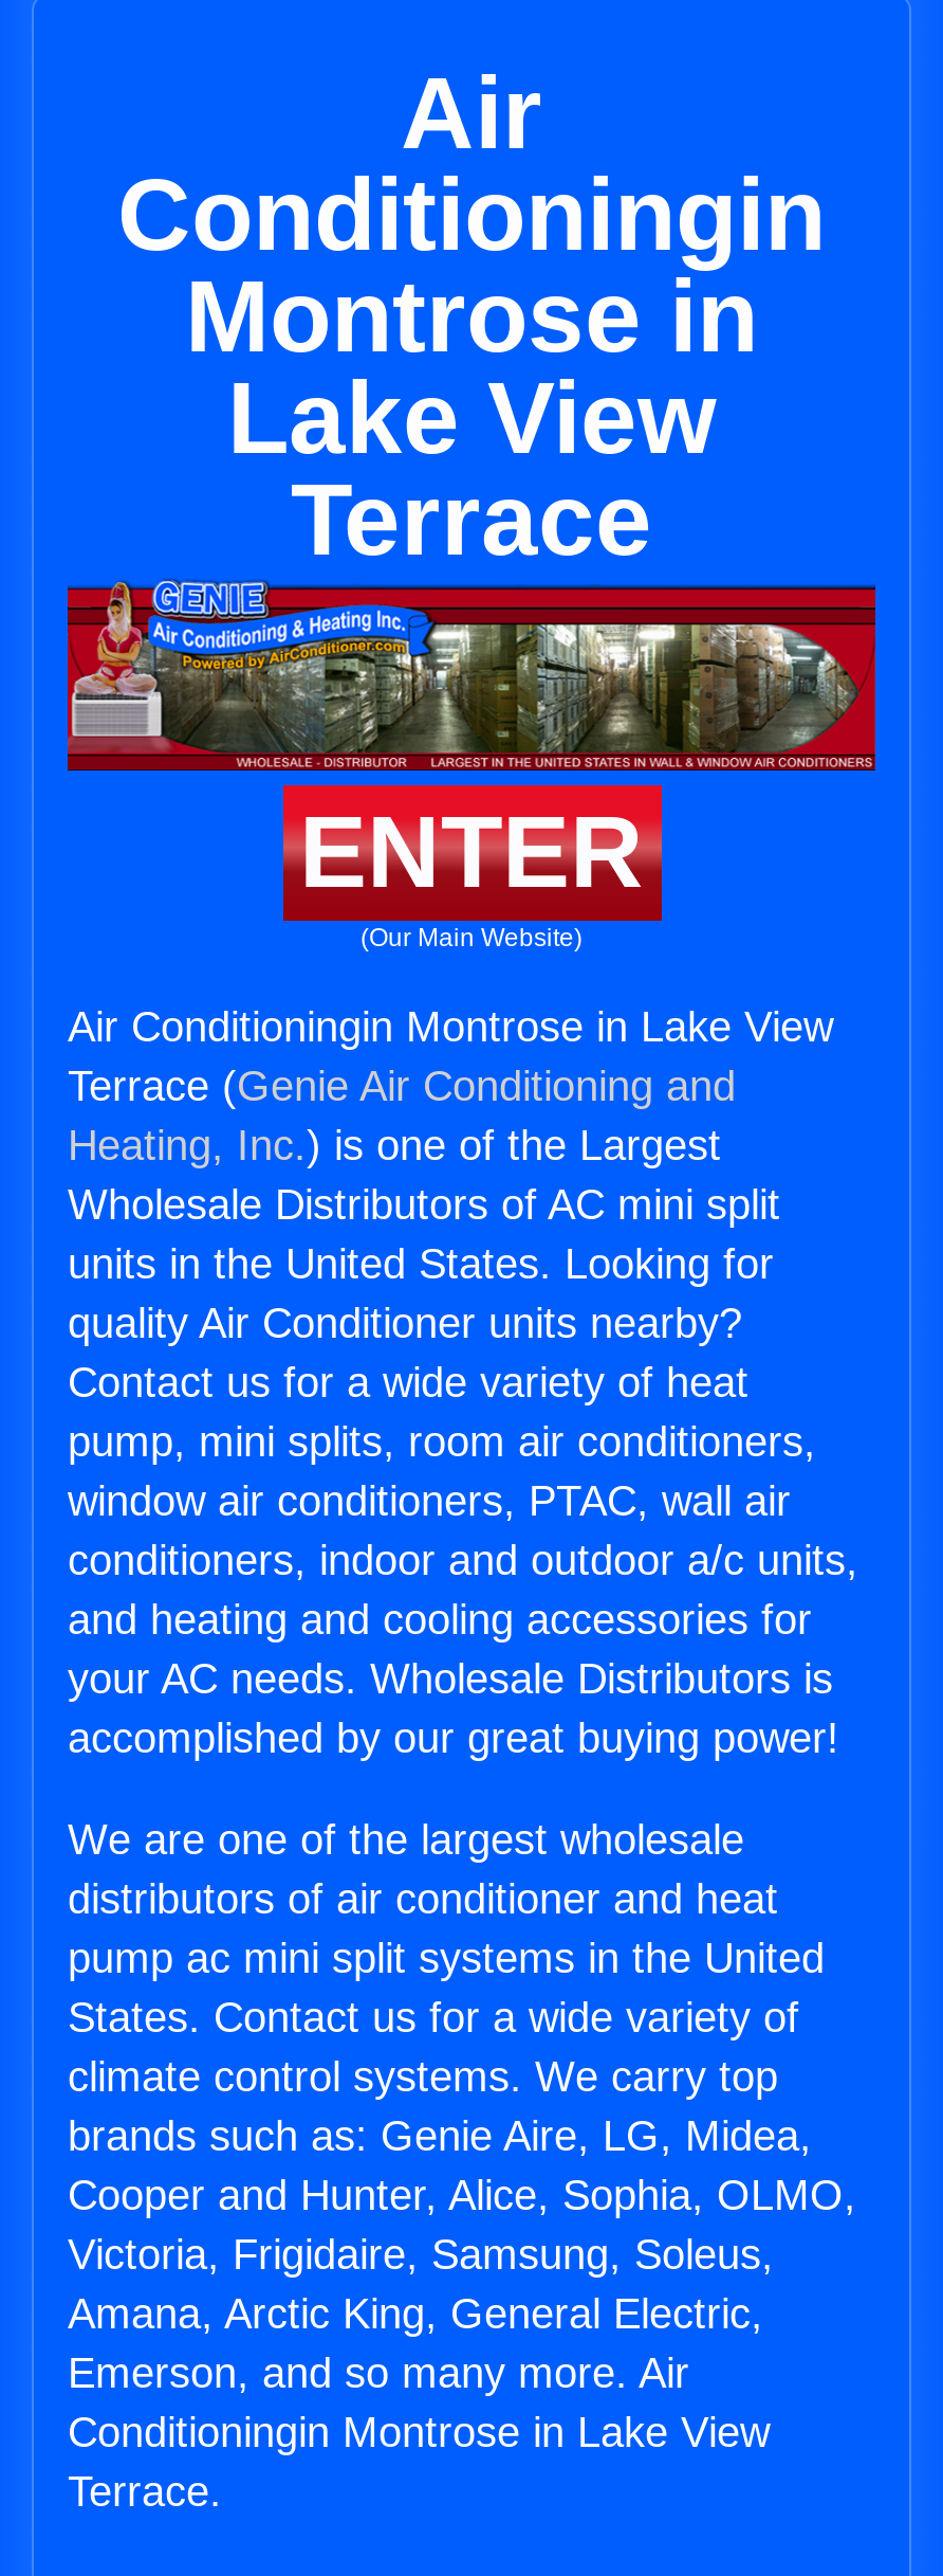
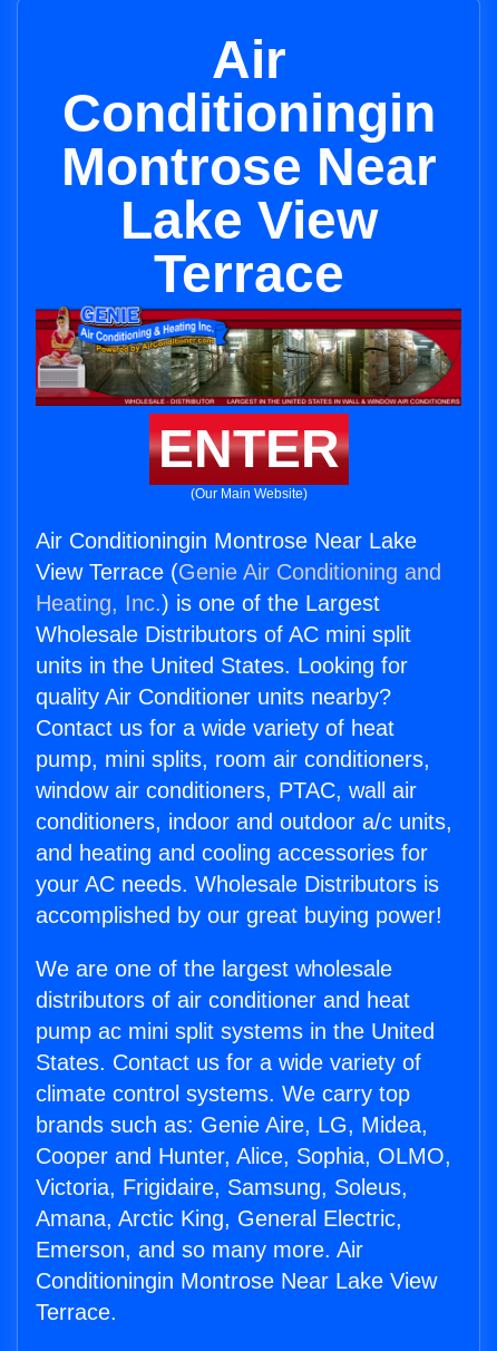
- Montrose in
+ Montrose Near

- Air Conditioningin Montrose in Lake View
- Terrace (Genie Air Conditioning and
+ Air Conditioningin Montrose Near Lake
+ View Terrace (Genie Air Conditioning and

- Conditioningin Montrose in Lake View
+ Conditioningin Montrose Near Lake View
